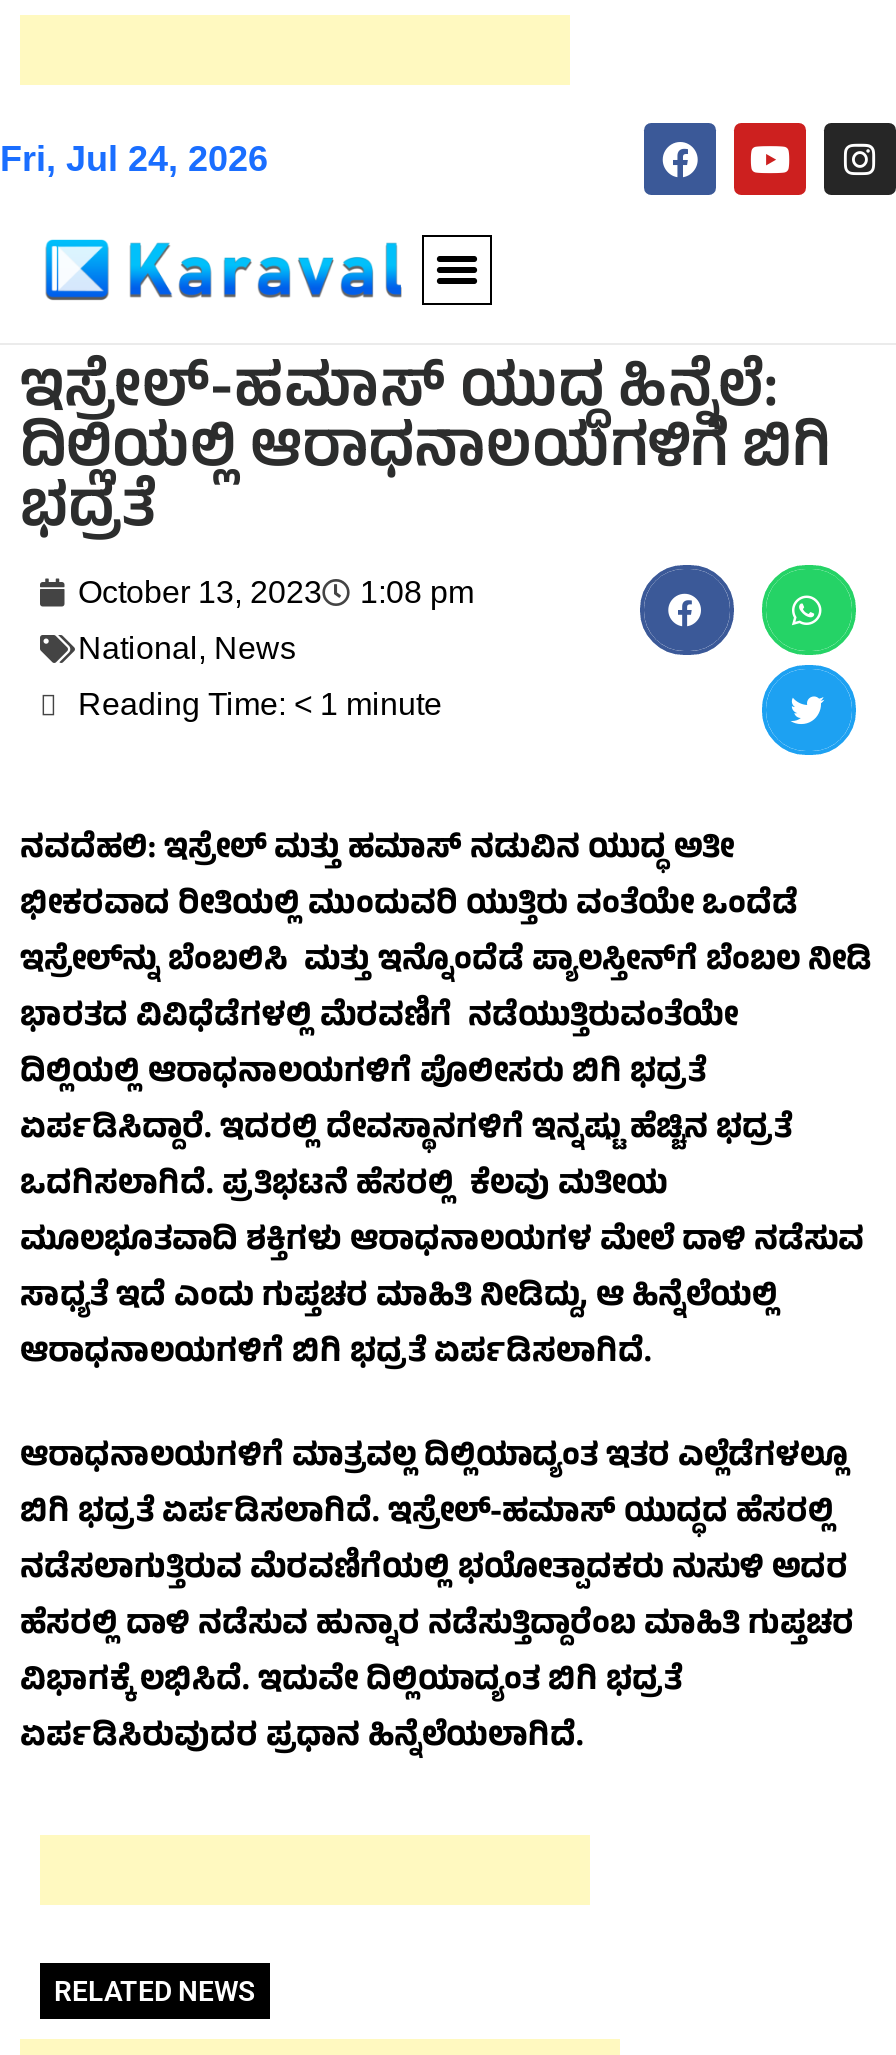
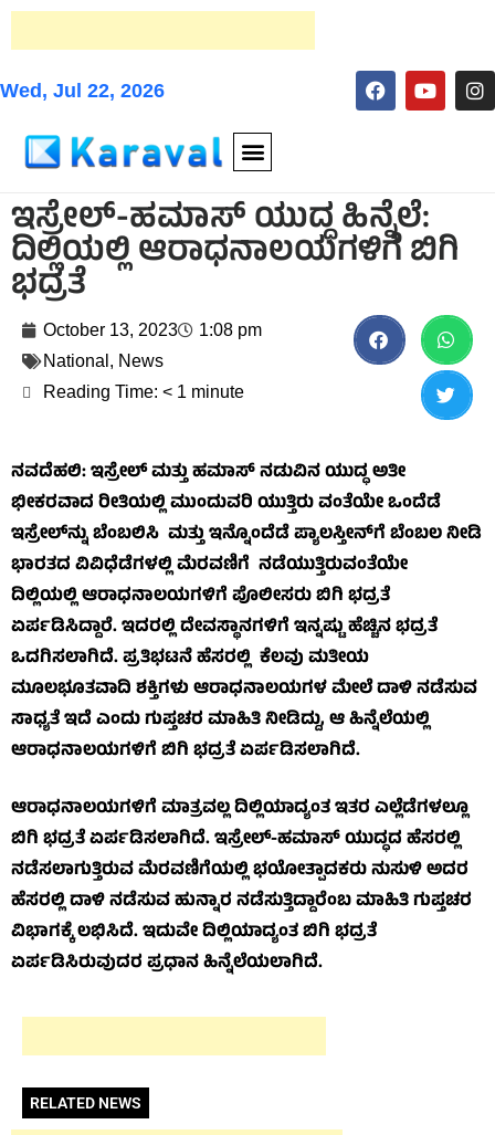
- Fri, Jul 24, 2026
+ Wed, Jul 22, 2026
